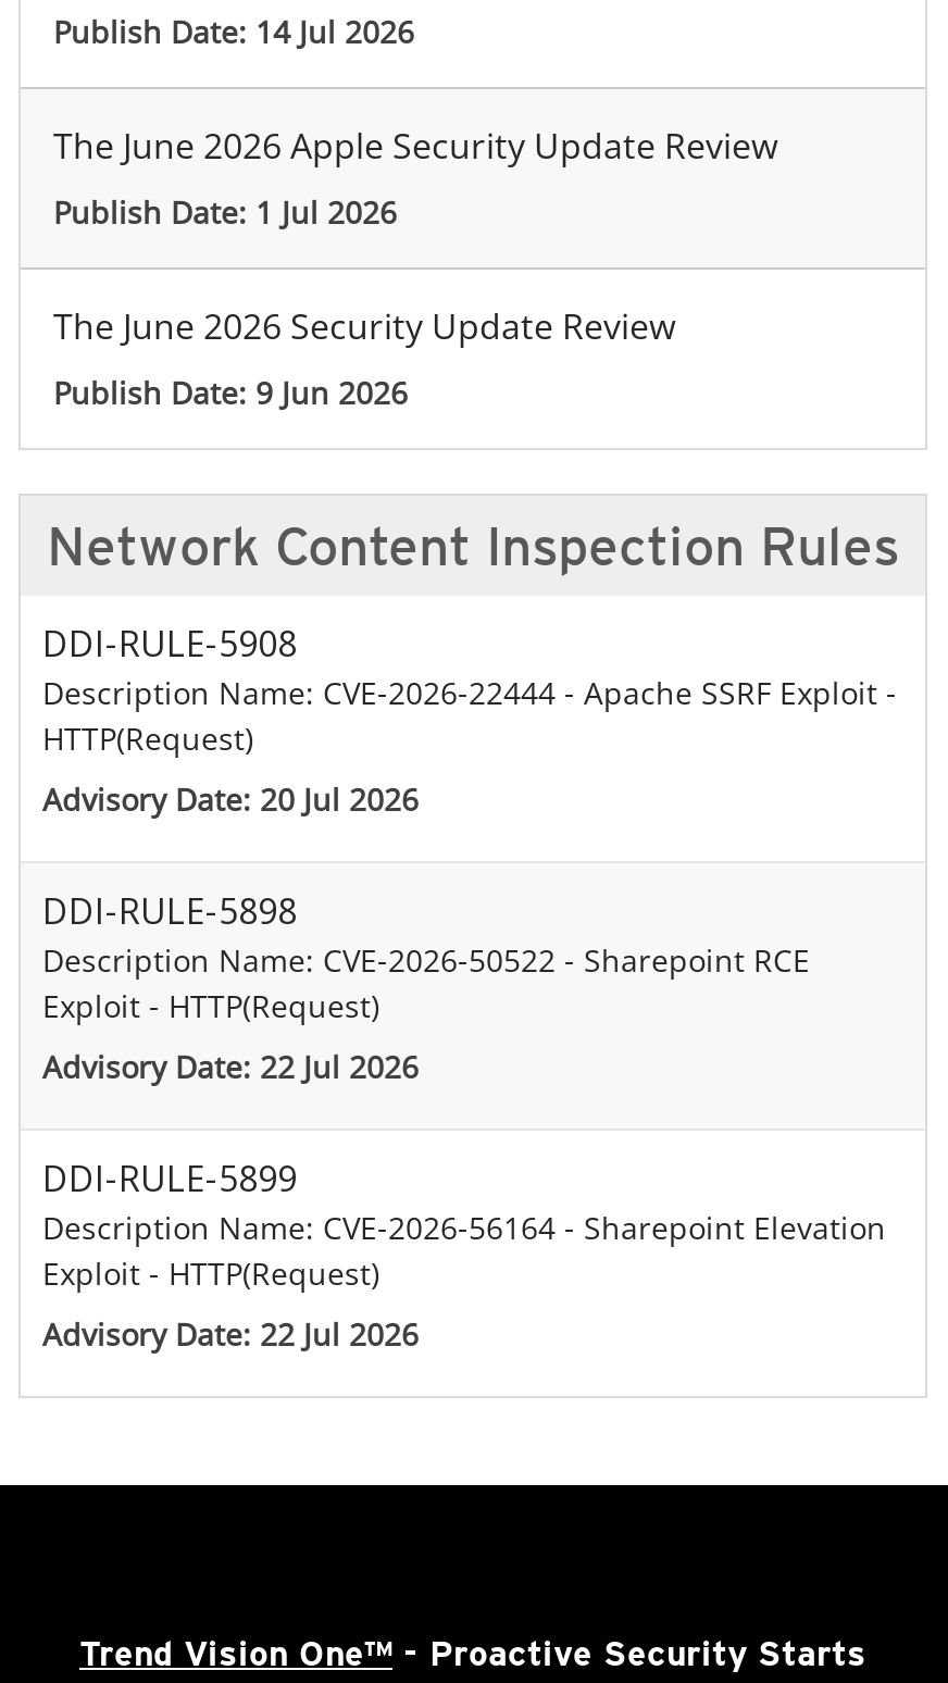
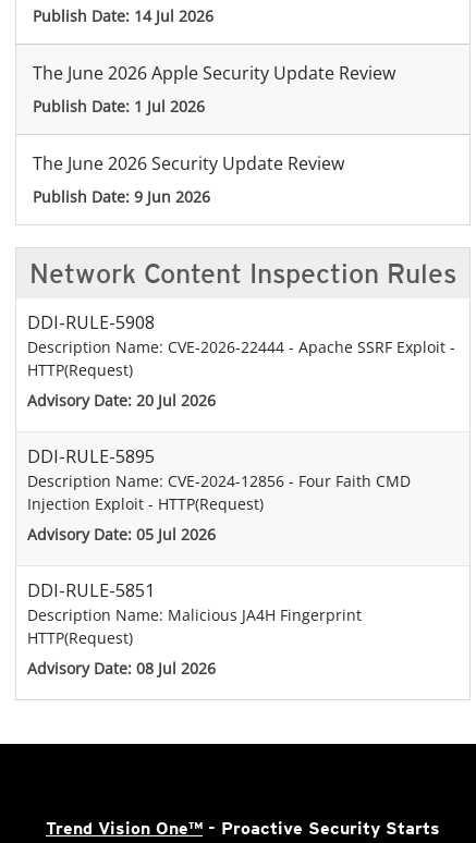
- DDI-RULE-5898
- Description Name: CVE-2026-50522 - Sharepoint RCE
- Exploit - HTTP(Request)
+ DDI-RULE-5895
+ Description Name: CVE-2024-12856 - Four Faith CMD
+ Injection Exploit - HTTP(Request)

- Advisory Date: 22 Jul 2026
+ Advisory Date: 05 Jul 2026

- DDI-RULE-5899
- Description Name: CVE-2026-56164 - Sharepoint Elevation
- Exploit - HTTP(Request)
+ DDI-RULE-5851
+ Description Name: Malicious JA4H Fingerprint
+ HTTP(Request)

- Advisory Date: 22 Jul 2026
+ Advisory Date: 08 Jul 2026
